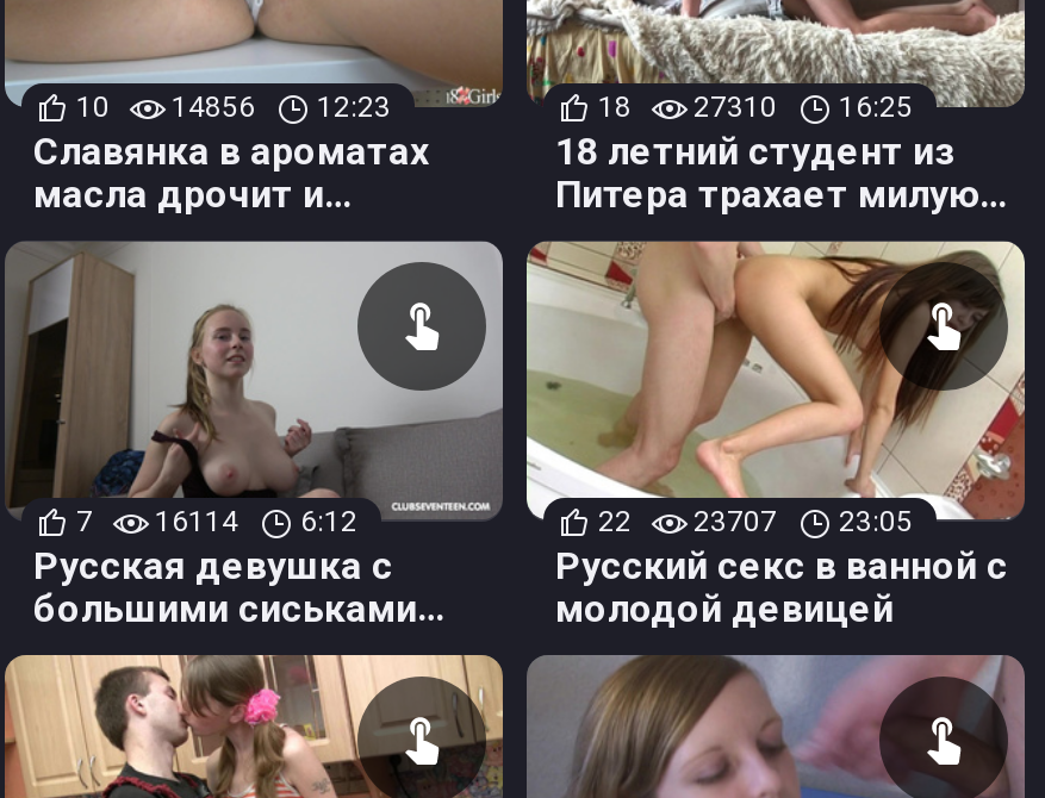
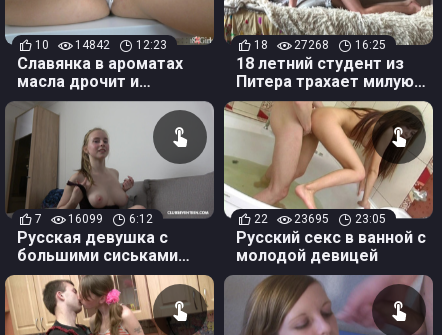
- 10 14856 12:23
+ 10 14842 12:23

- 18 27310 16:25
+ 18 27268 16:25

- 7 16114 6:12
+ 7 16099 6:12

- 22 23707 23:05
+ 22 23695 23:05
